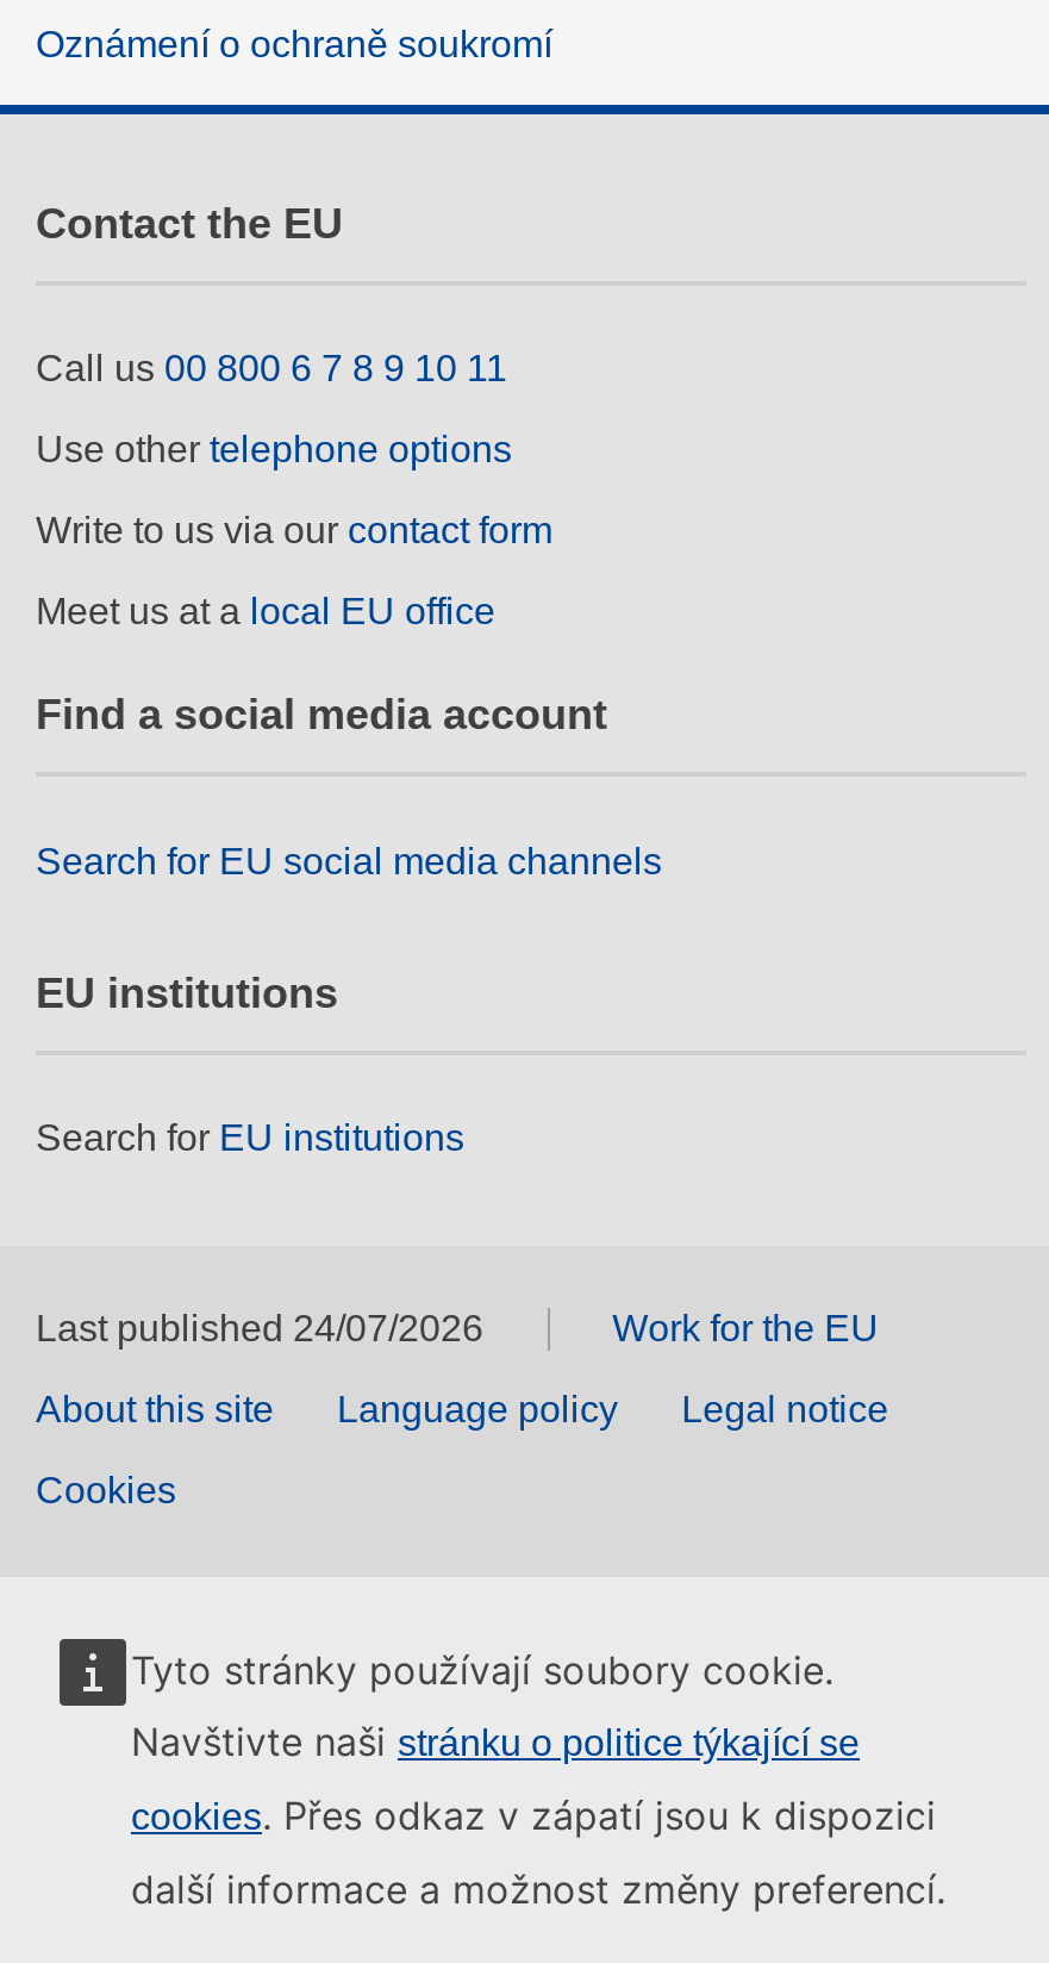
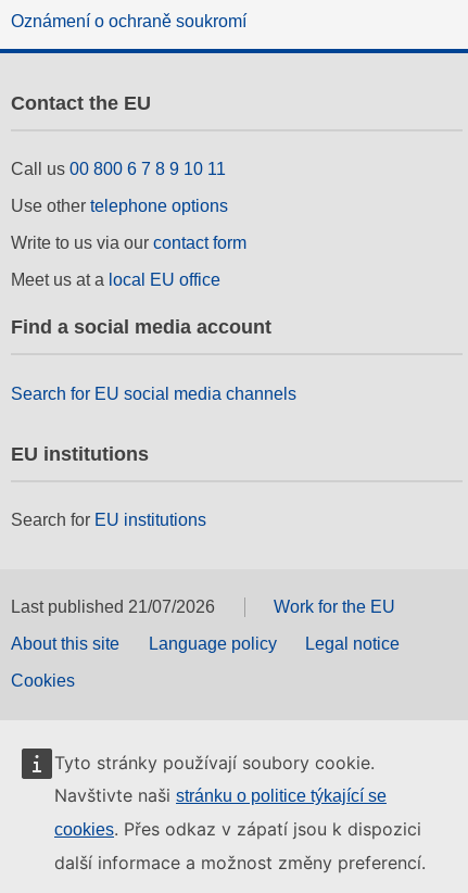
- Last published 24/07/2026
+ Last published 21/07/2026
